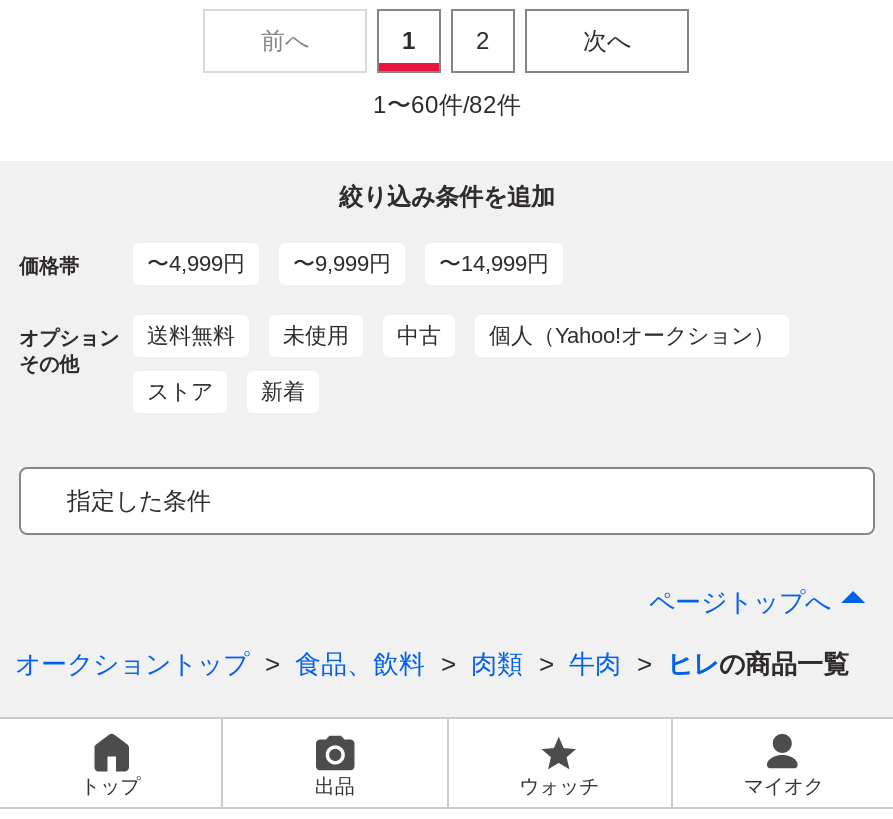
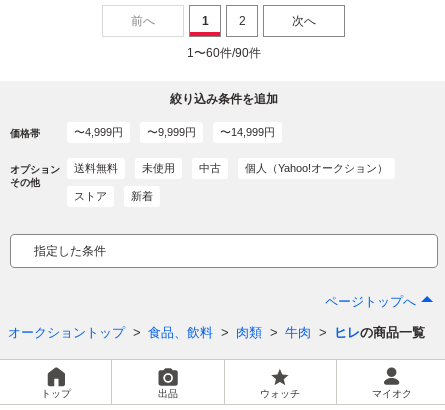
- 1〜60件/82件
+ 1〜60件/90件
